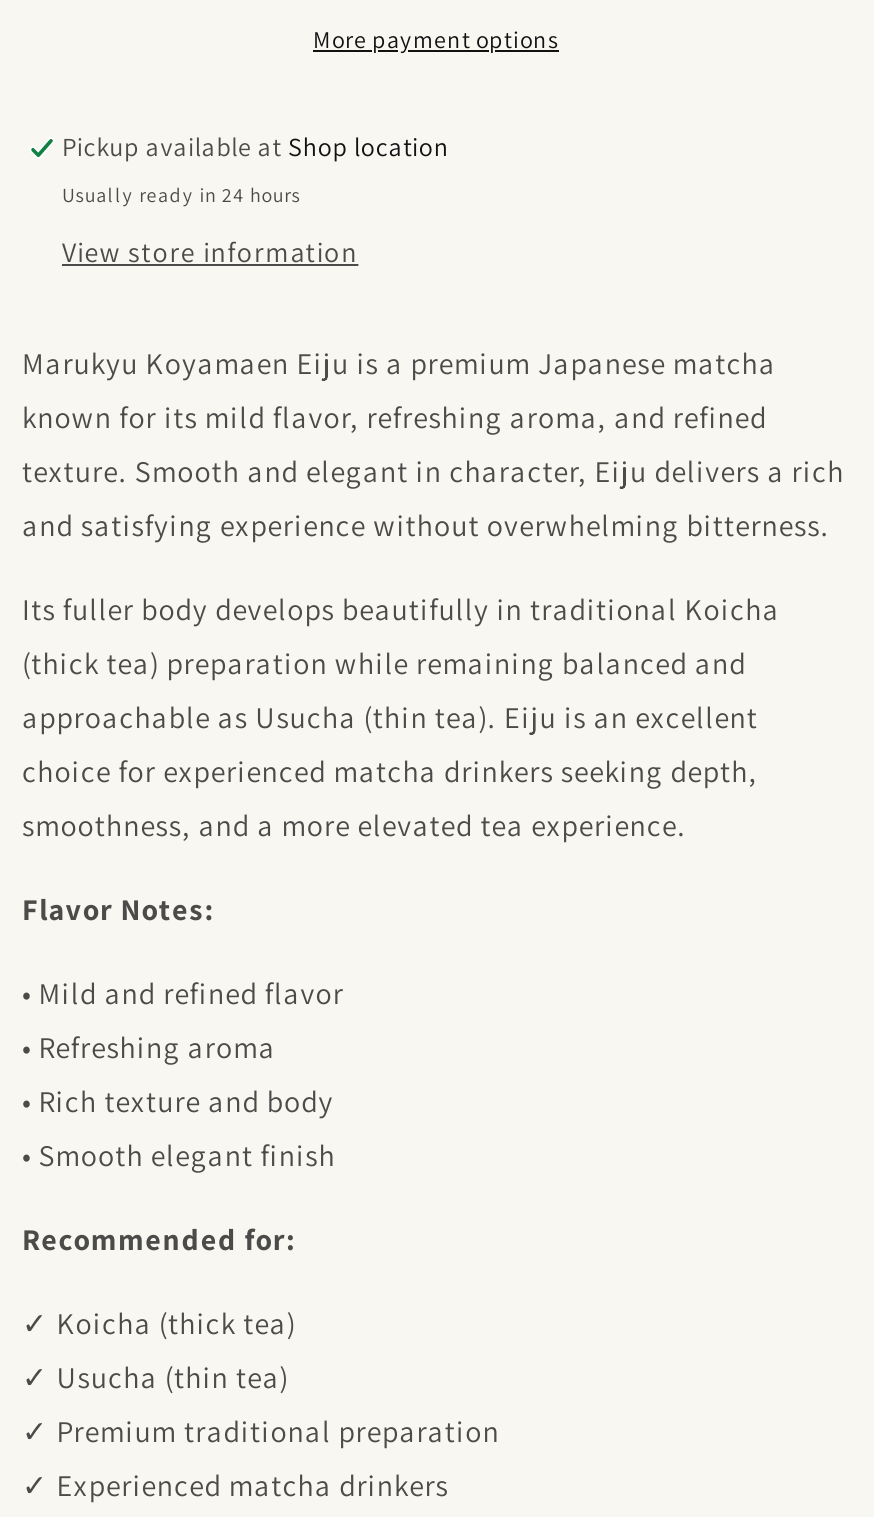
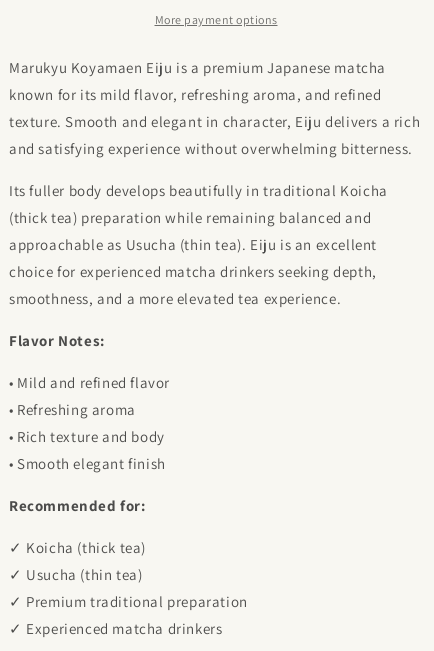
- Pickup available at Shop location
- Usually ready in 24 hours
- View store information
